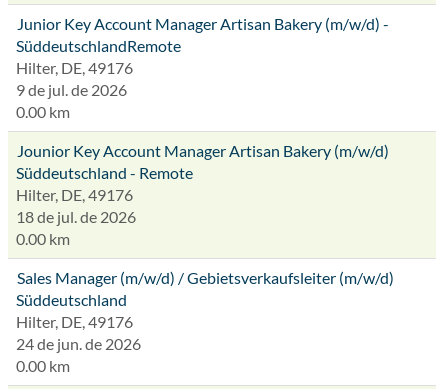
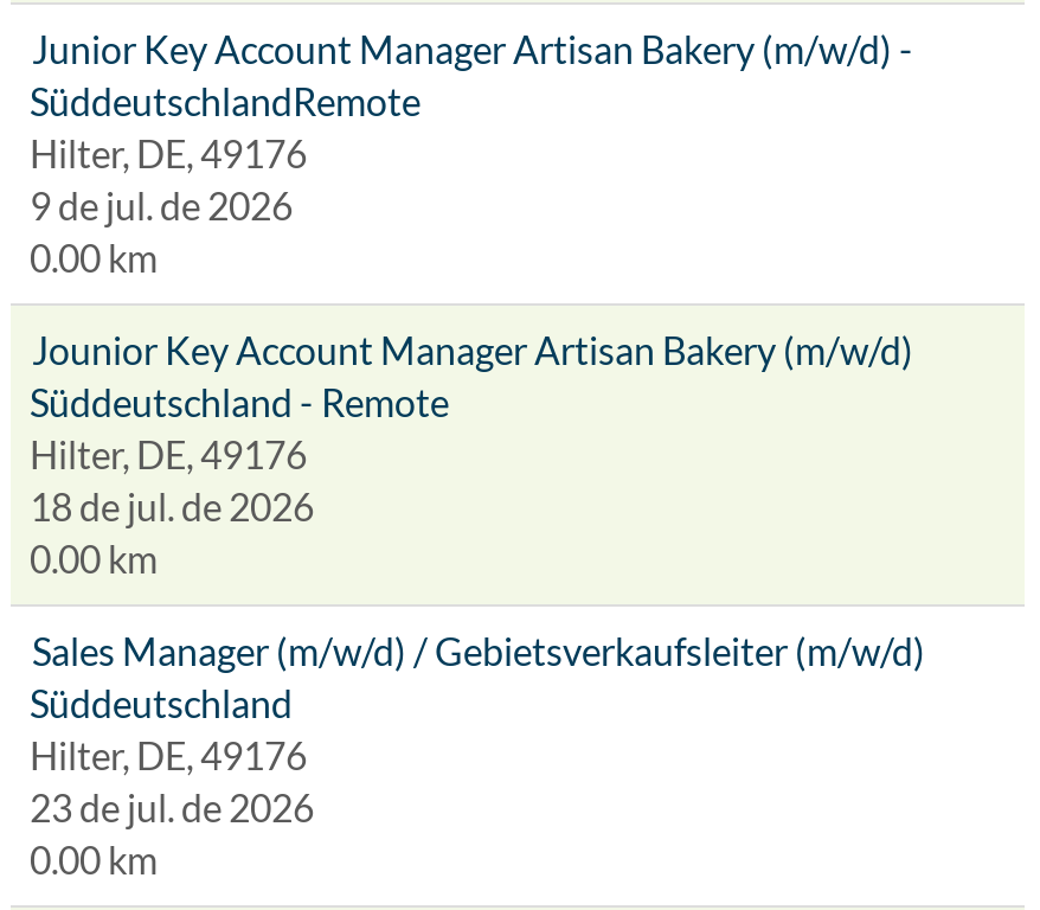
- 24 de jun. de 2026
+ 23 de jul. de 2026
